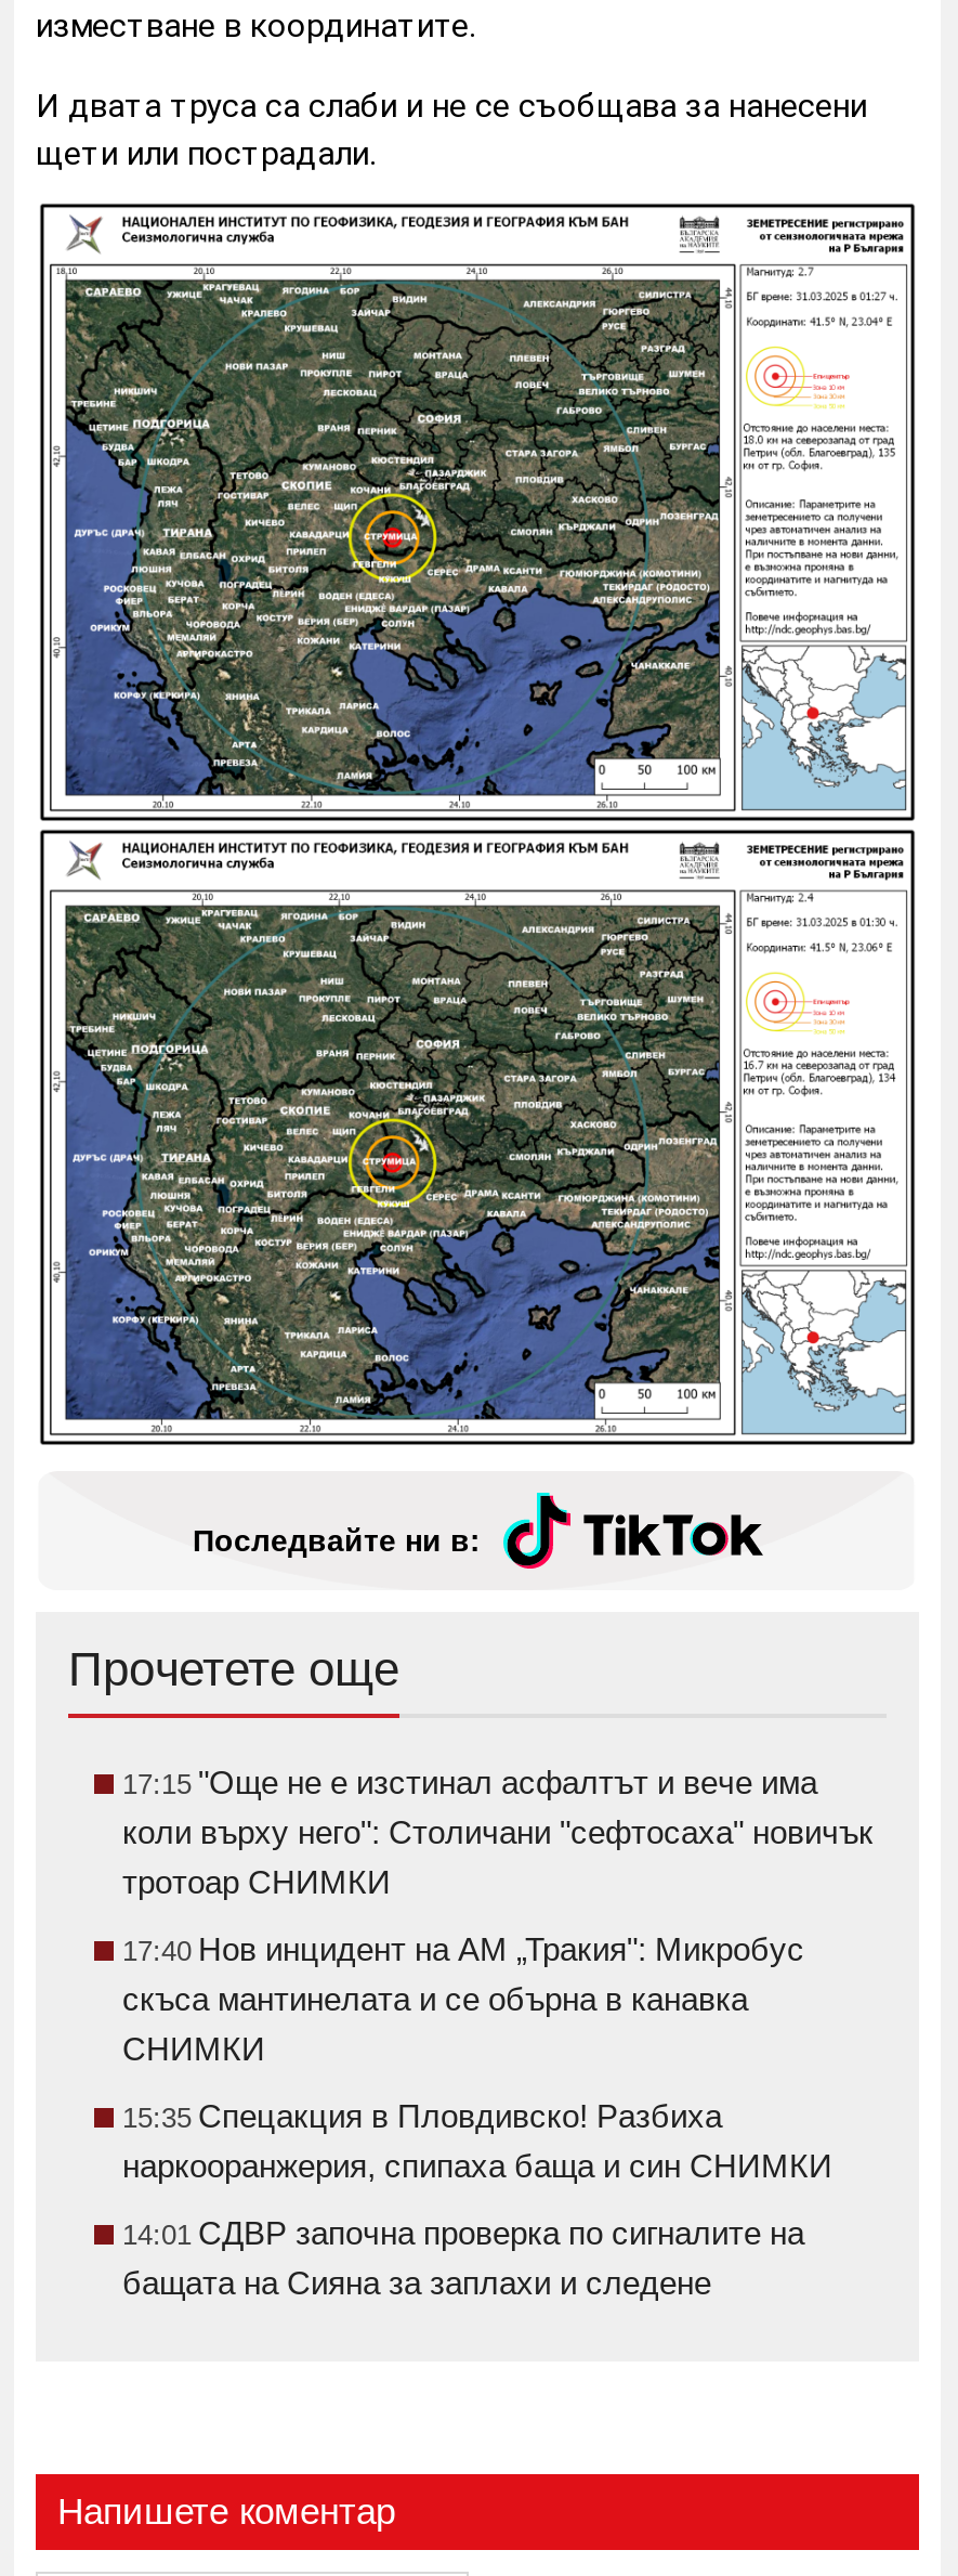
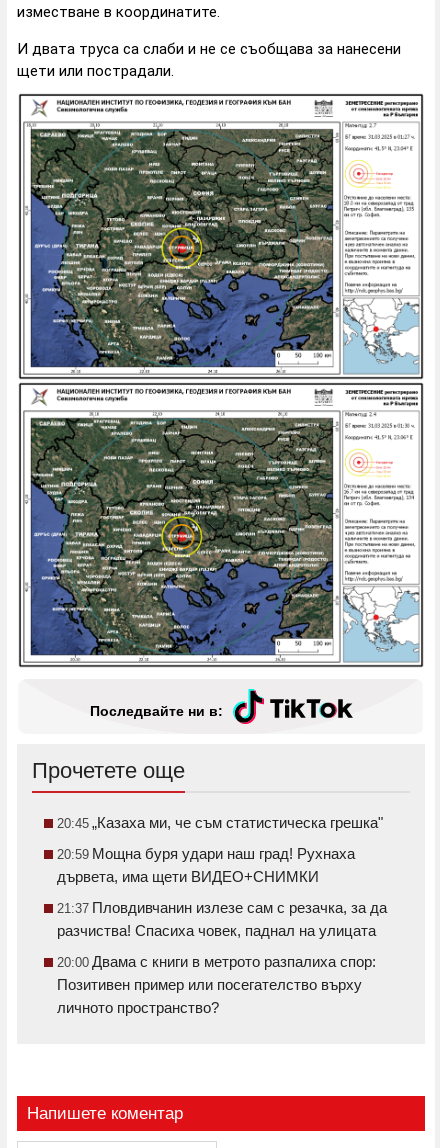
- 17:15 "Още не е изстинал асфалтът и вече има
- коли върху него": Столичани "сефтосаха" новичък
- тротоар СНИМКИ
+ 20:45 „Казаха ми, че съм статистическа грешка"

- 17:40 Нов инцидент на АМ „Тракия": Микробус
- скъса мантинелата и се обърна в канавка
- СНИМКИ
+ 20:59 Мощна буря удари наш град! Рухнаха
+ дървета, има щети ВИДЕО+СНИМКИ

- 15:35 Спецакция в Пловдивско! Разбиха
- наркооранжерия, спипаха баща и син СНИМКИ
+ 21:37 Пловдивчанин излезе сам с резачка, за да
+ разчиства! Спасиха човек, паднал на улицата

- 14:01 СДВР започна проверка по сигналите на
- бащата на Сияна за заплахи и следене
+ 20:00 Двама с книги в метрото разпалиха спор:
+ Позитивен пример или посегателство върху
+ личното пространство?
